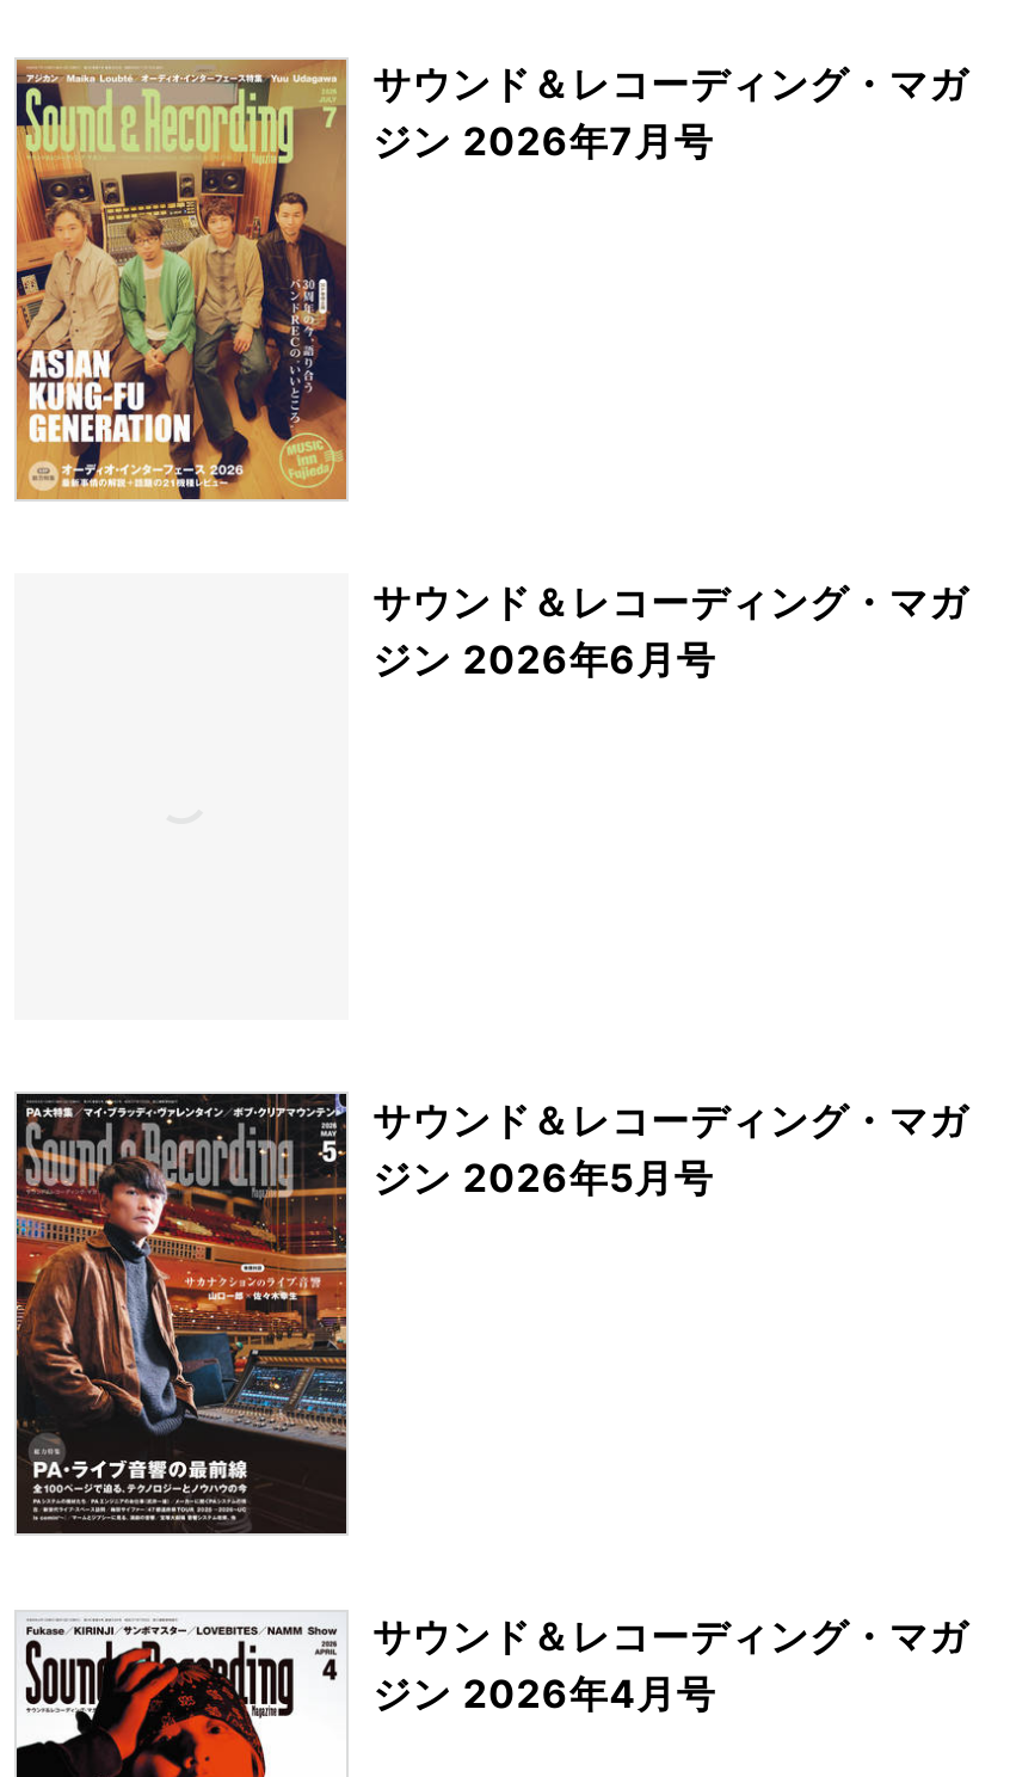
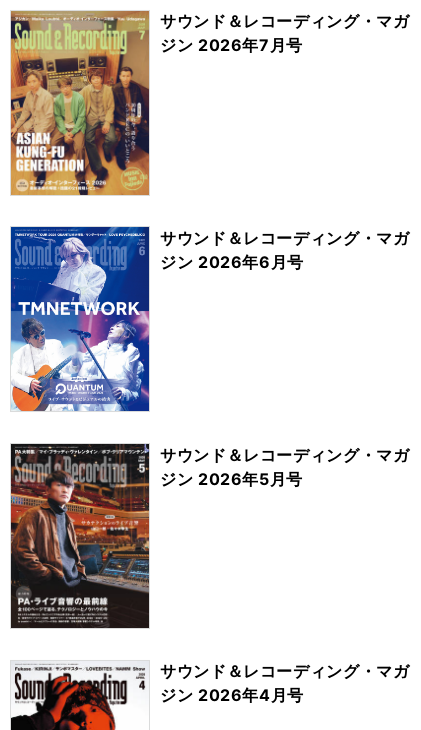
+ [image]
